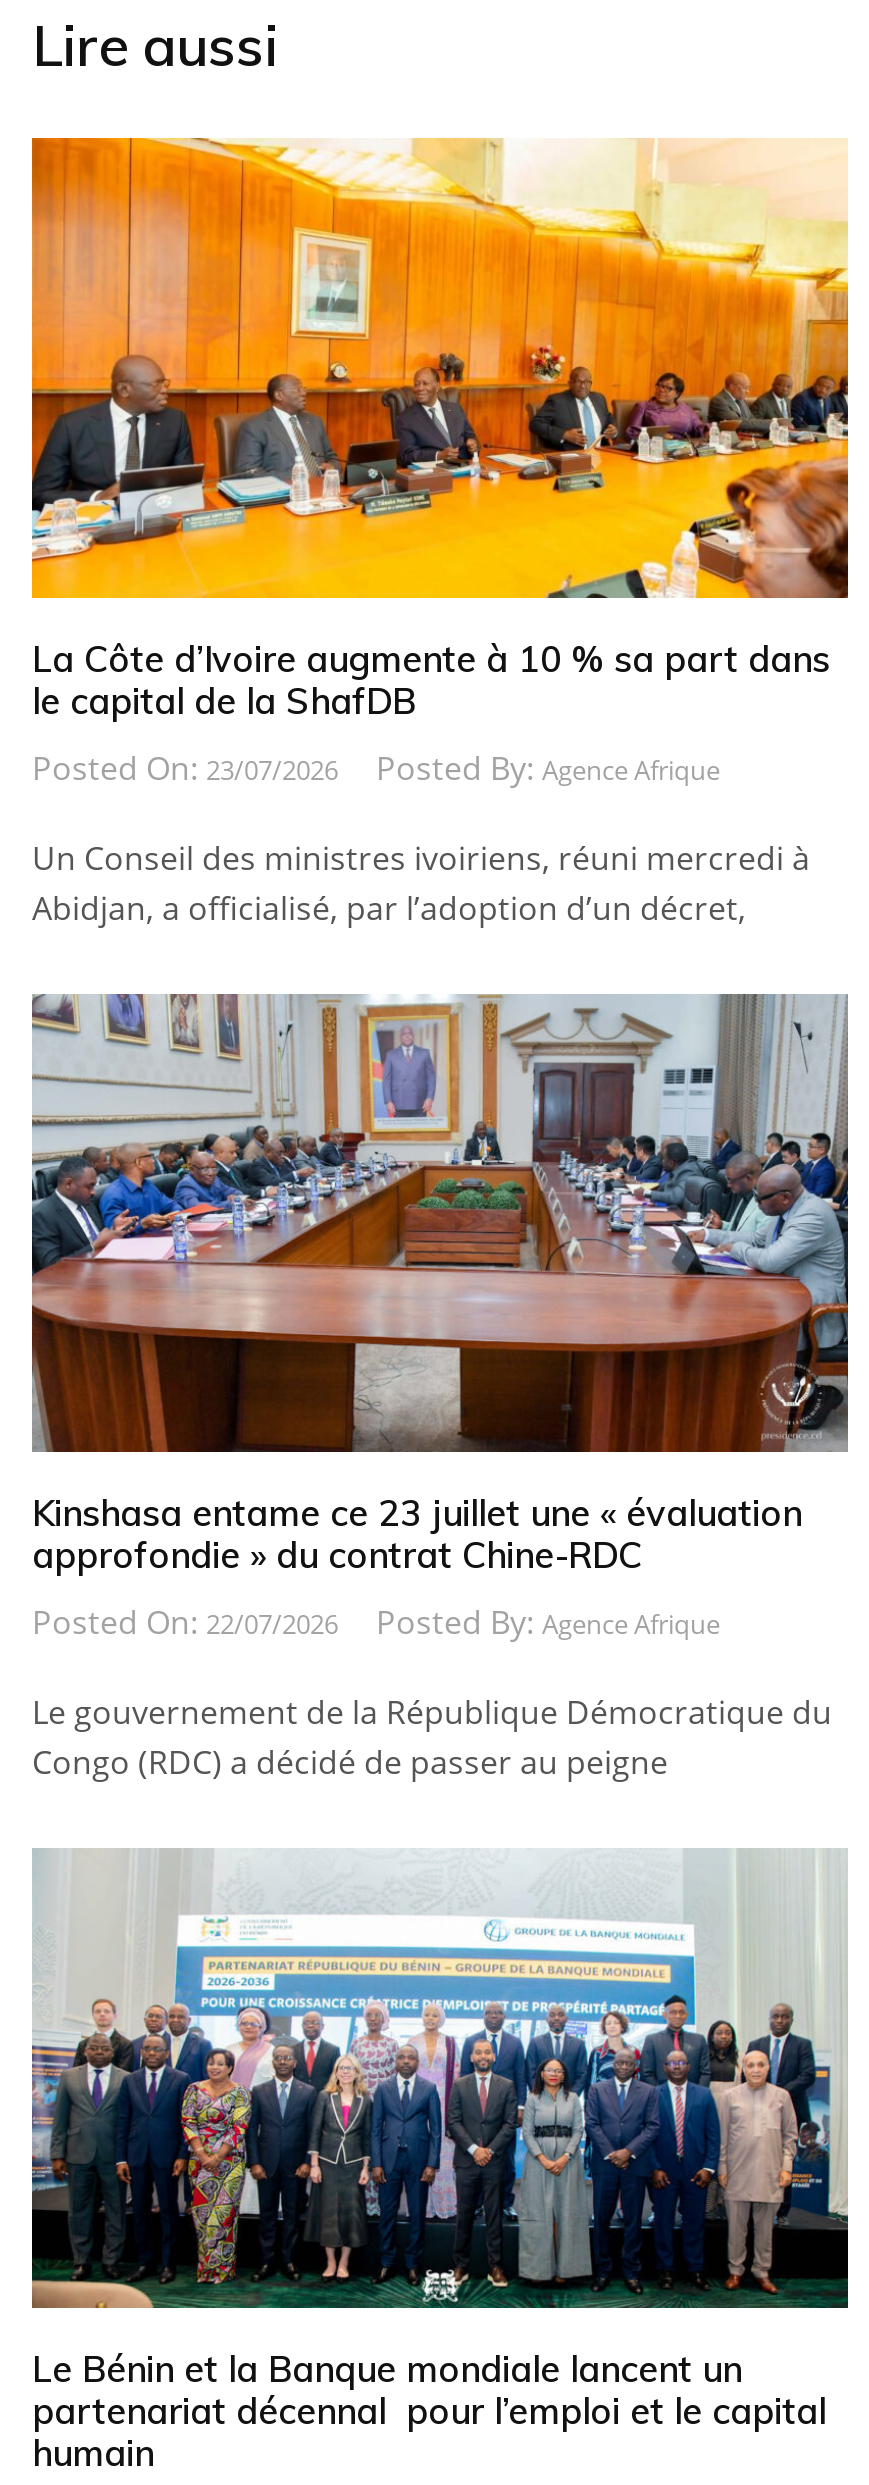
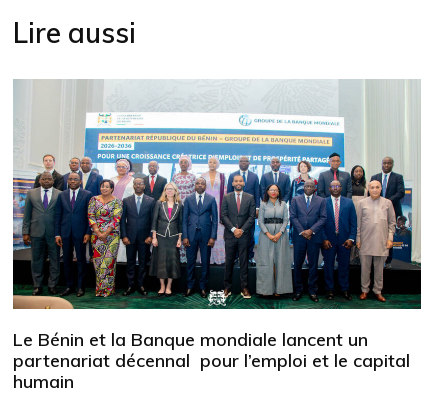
- [image]
- La Côte d’Ivoire augmente à 10 % sa part dans
- le capital de la ShafDB
- Posted On: 23/07/2026
- Posted By: Agence Afrique
- Un Conseil des ministres ivoiriens, réuni mercredi à
- Abidjan, a officialisé, par l’adoption d’un décret,

- [image]
- Kinshasa entame ce 23 juillet une « évaluation
- approfondie » du contrat Chine-RDC
- Posted On: 22/07/2026
- Posted By: Agence Afrique
- Le gouvernement de la République Démocratique du
- Congo (RDC) a décidé de passer au peigne
